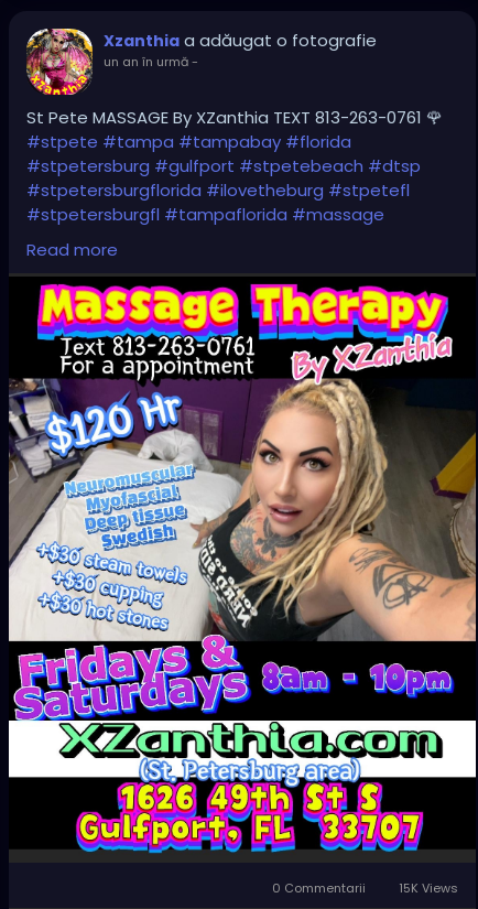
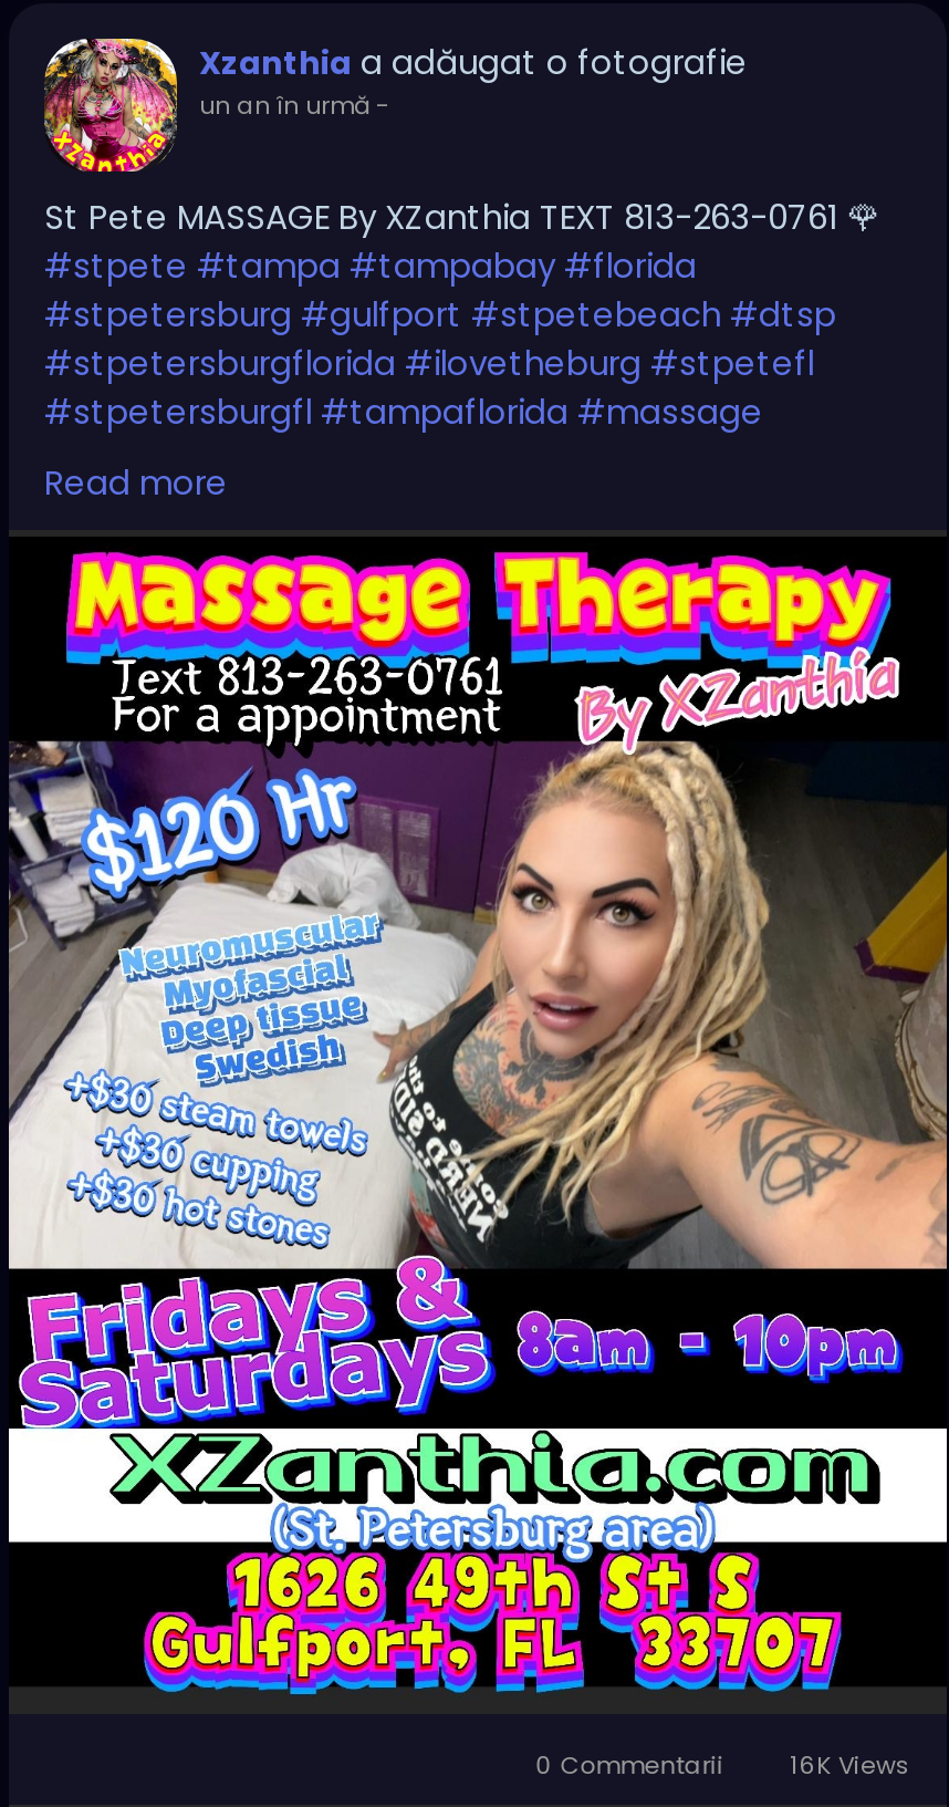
- 0 Commentarii 15K Views
+ 0 Commentarii 16K Views
